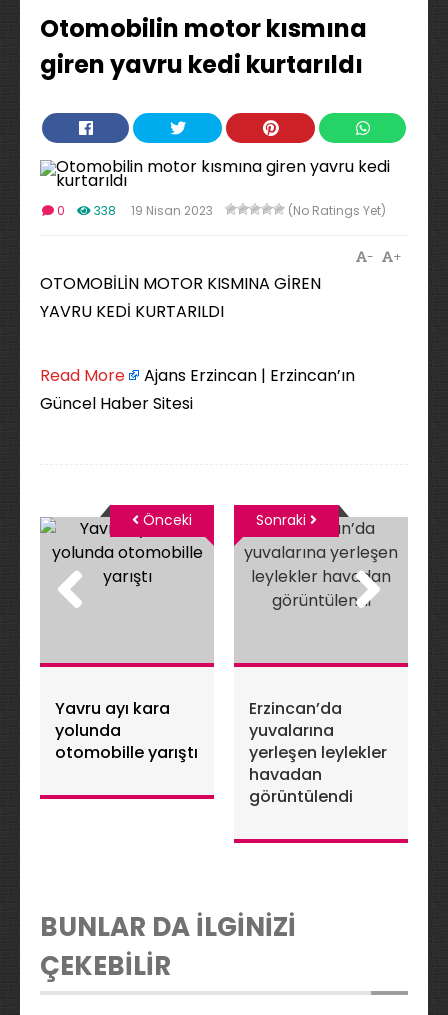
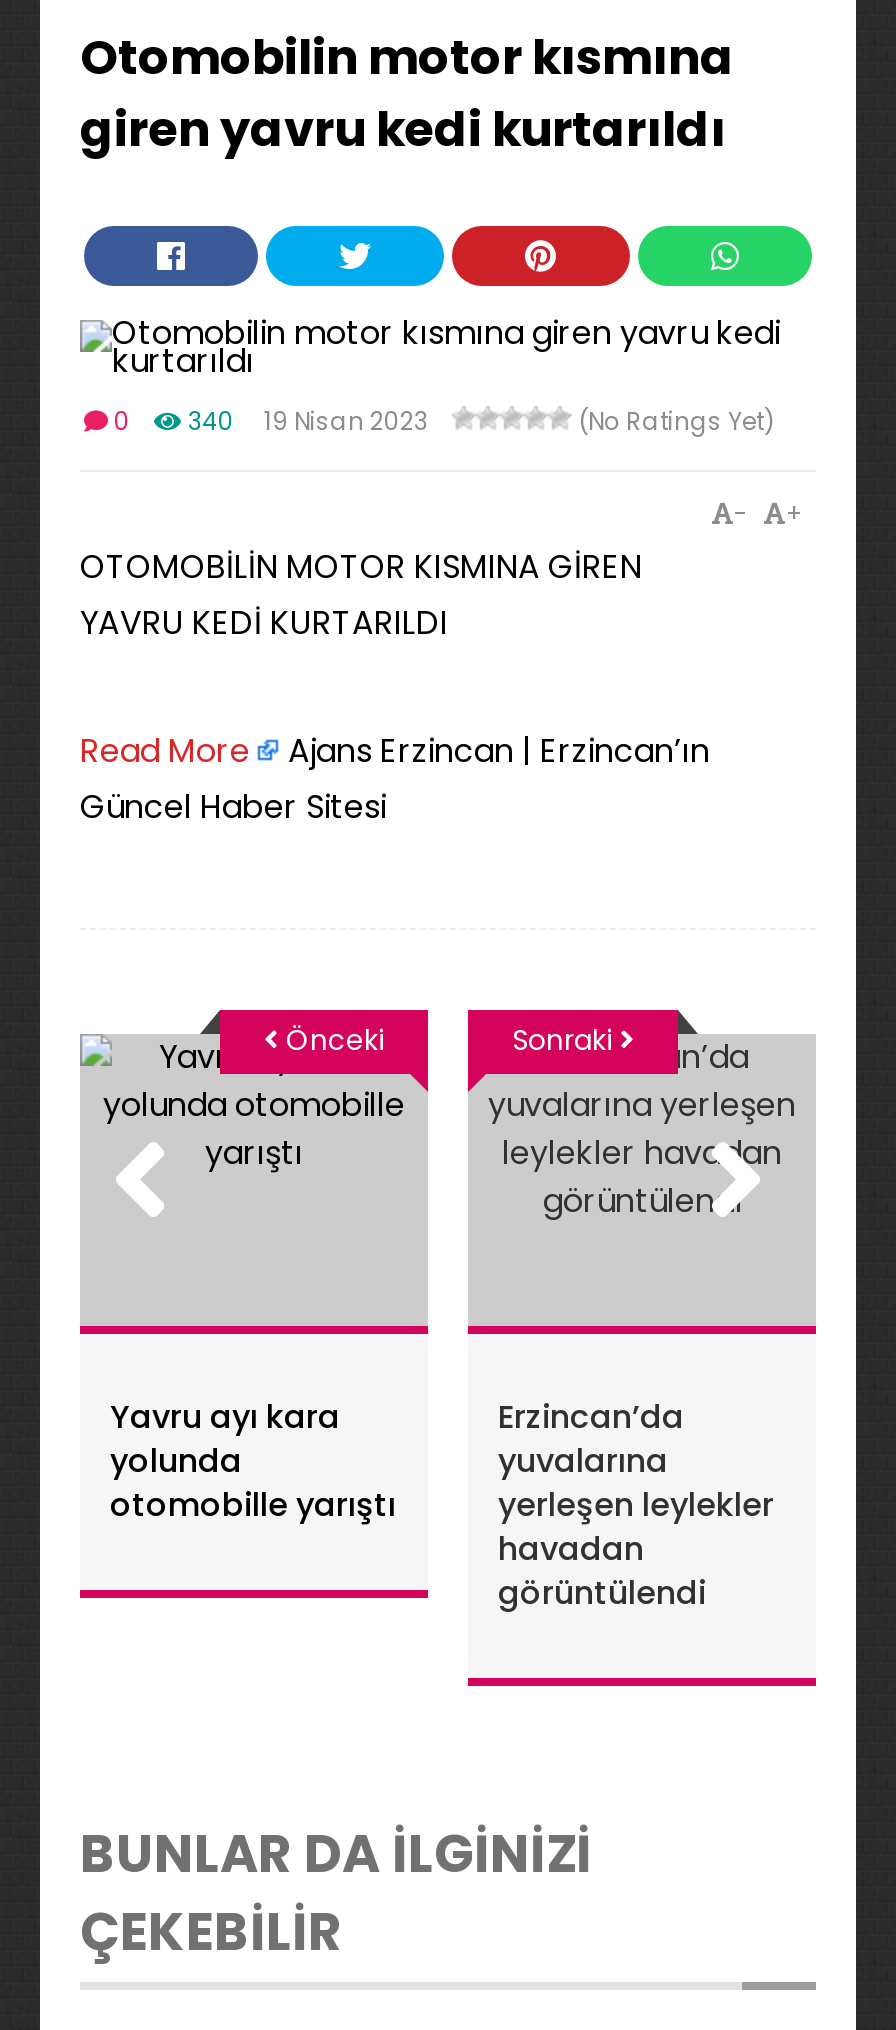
- 0 338 19 Nisan 2023
+ 0 340 19 Nisan 2023
